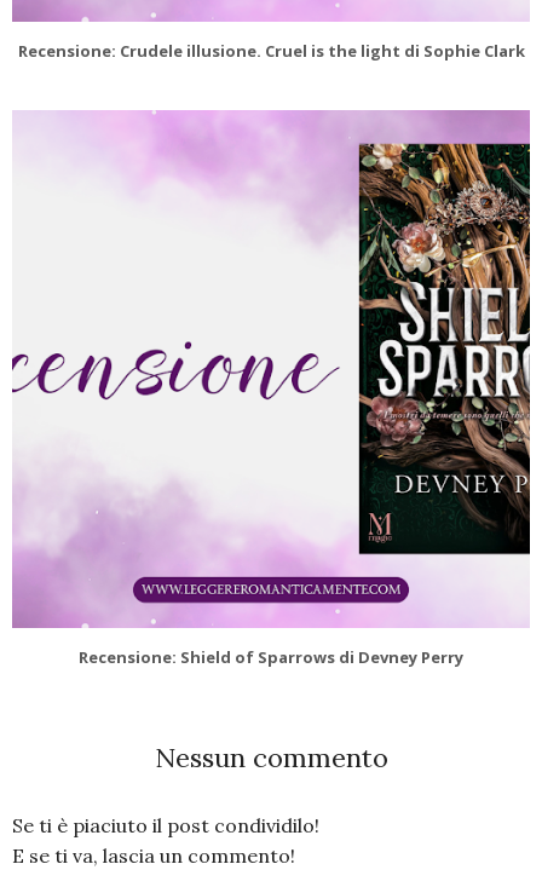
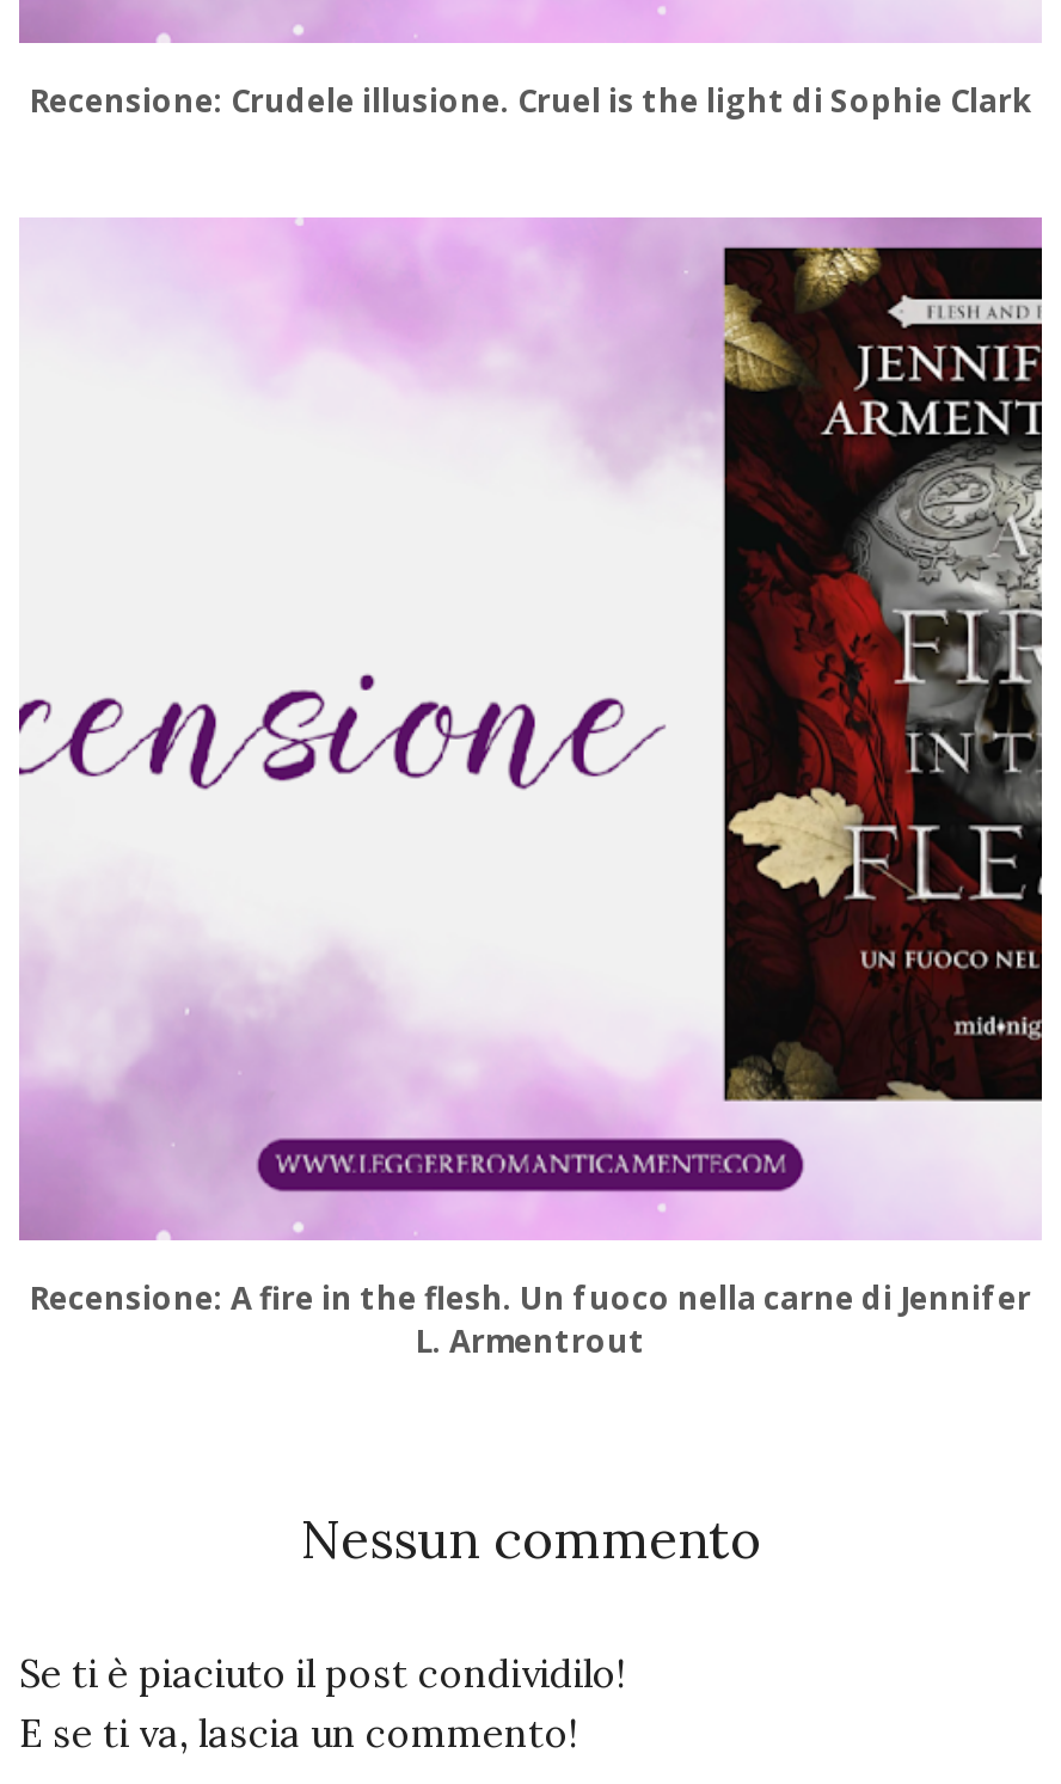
- [image]
+ [image]

- Recensione: Shield of Sparrows di Devney Perry
+ Recensione: A fire in the flesh. Un fuoco nella carne di Jennifer
+ L. Armentrout
